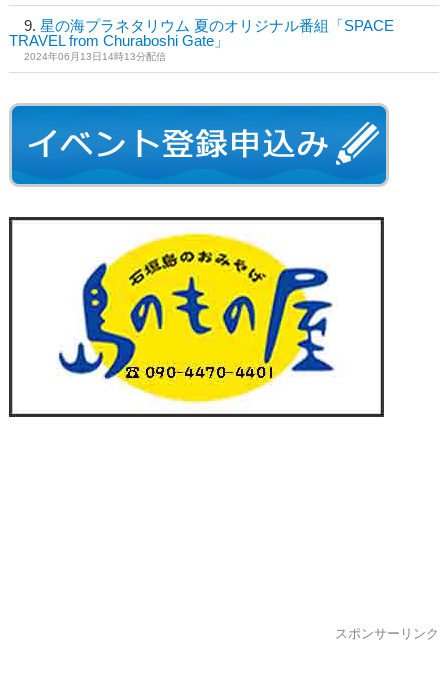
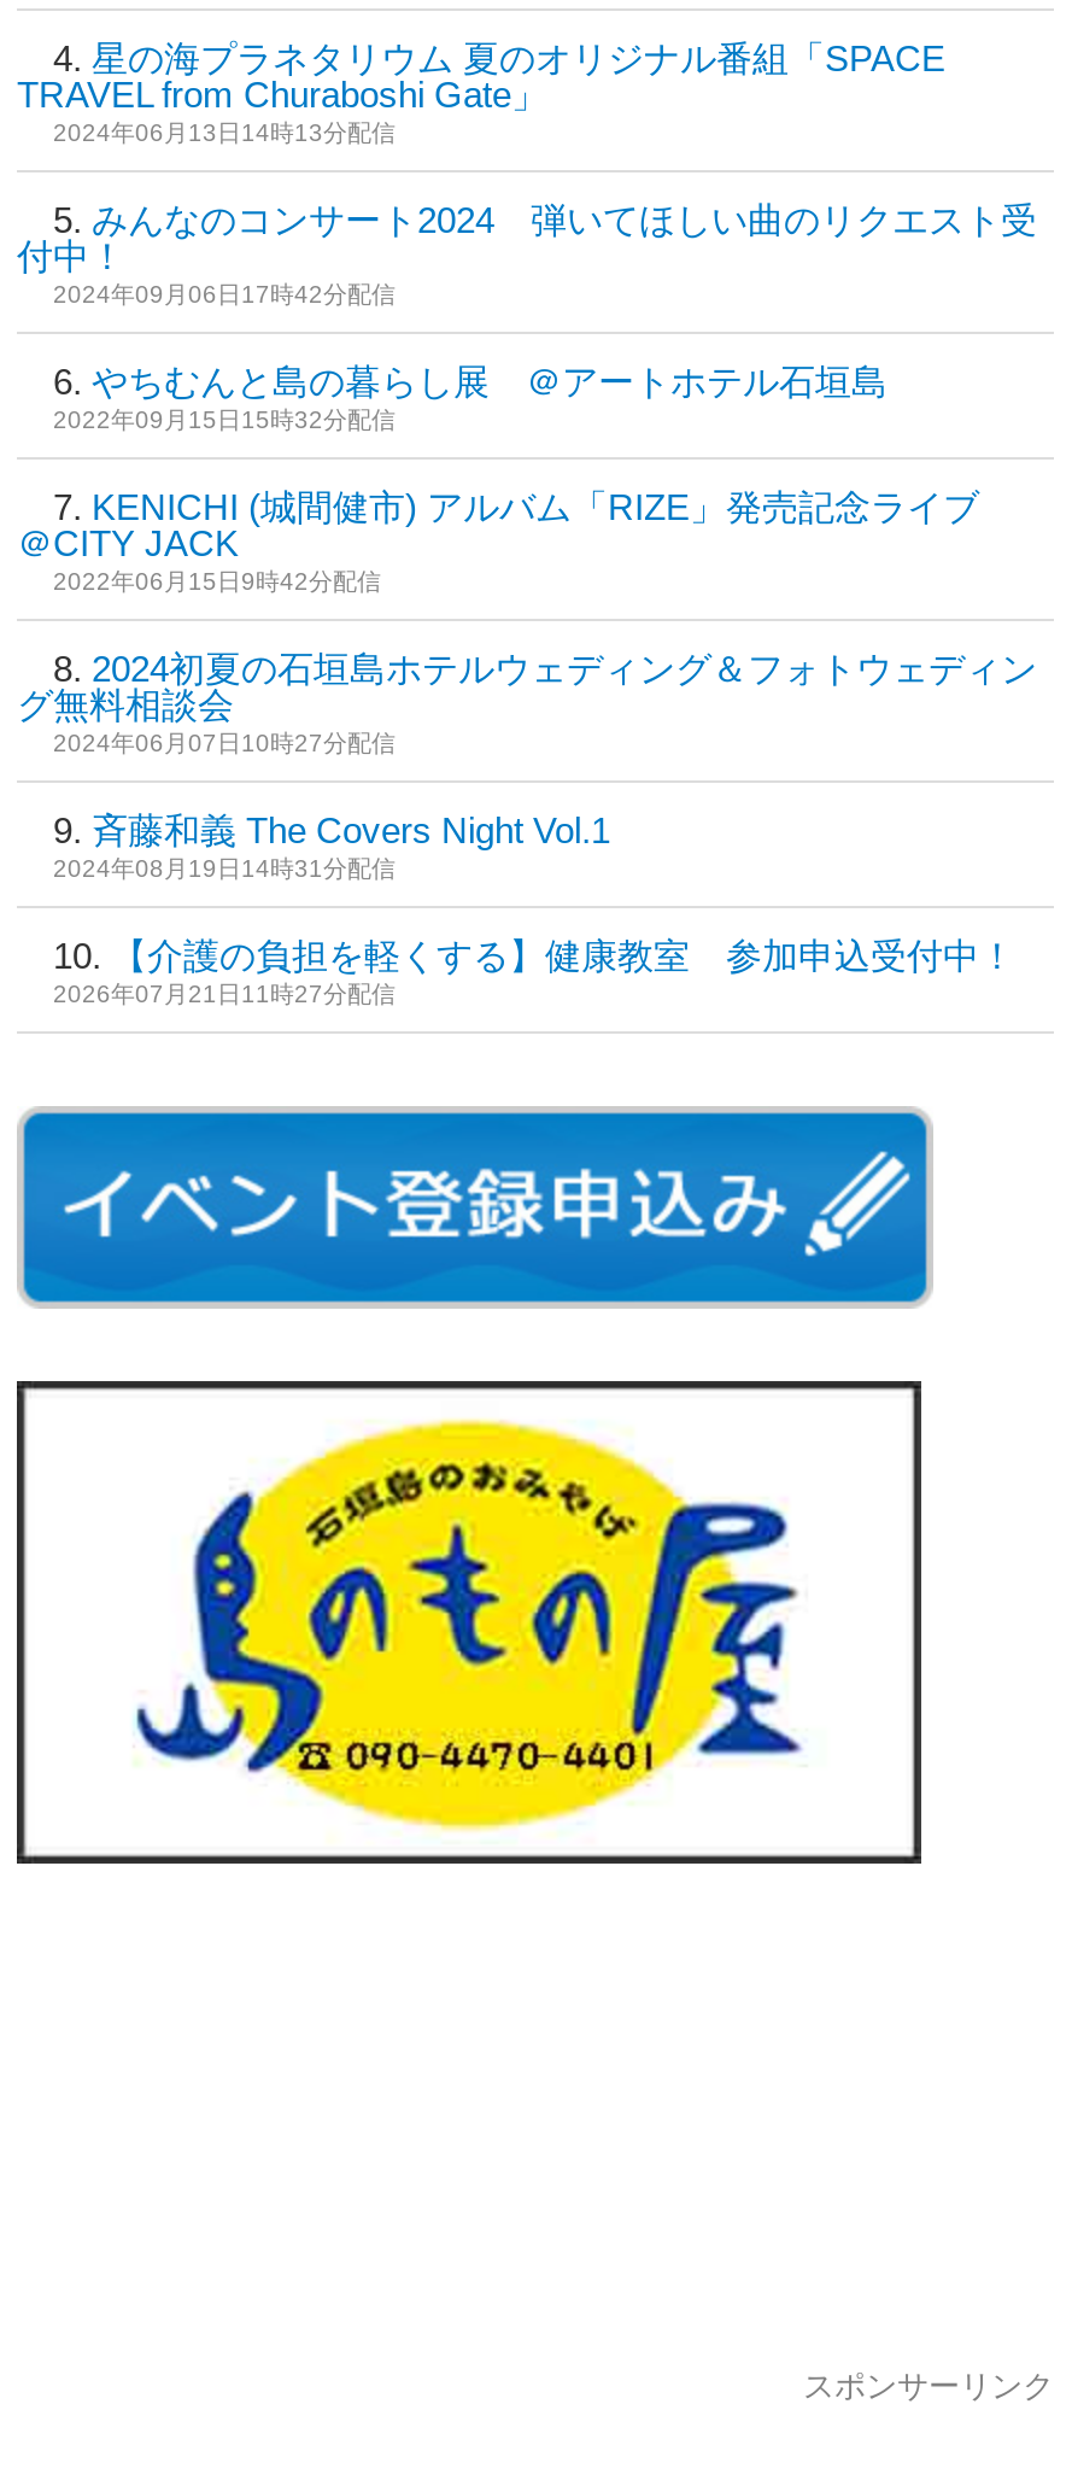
+ みんなのコンサート2024 弾いてほしい曲のリクエスト受
+ 付中！
+ 2024年09月06日17時42分配信
+ やちむんと島の暮らし展 ＠アートホテル石垣島
+ 2022年09月15日15時32分配信
+ KENICHI (城間健市) アルバム「RIZE」発売記念ライブ
+ ＠CITY JACK
+ 2022年06月15日9時42分配信
+ 2024初夏の石垣島ホテルウェディング＆フォトウェディン
+ グ無料相談会
+ 2024年06月07日10時27分配信
+ 斉藤和義 The Covers Night Vol.1
+ 2024年08月19日14時31分配信
+ 【介護の負担を軽くする】健康教室 参加申込受付中！
+ 2026年07月21日11時27分配信
